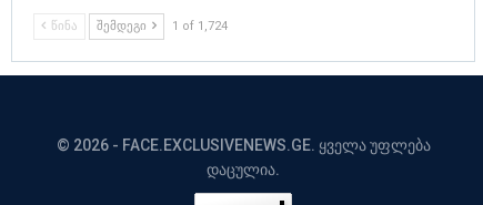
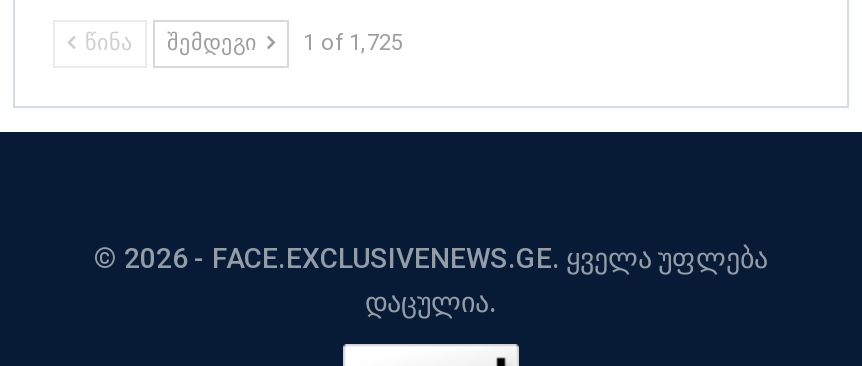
- ᲬᲘᲜᲐ ᲨᲔᲛᲓᲔᲒᲘ 1 of 1,724
+ ᲬᲘᲜᲐ ᲨᲔᲛᲓᲔᲒᲘ 1 of 1,725
